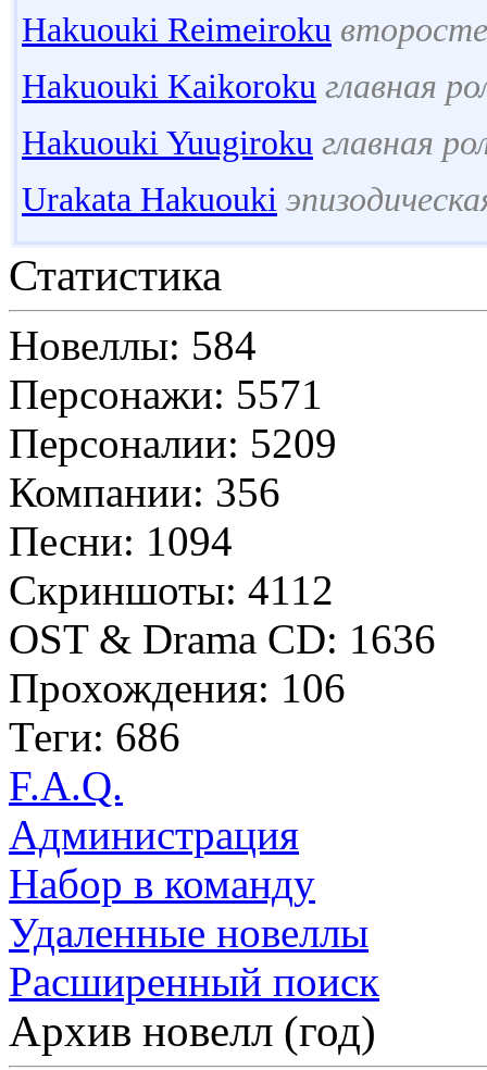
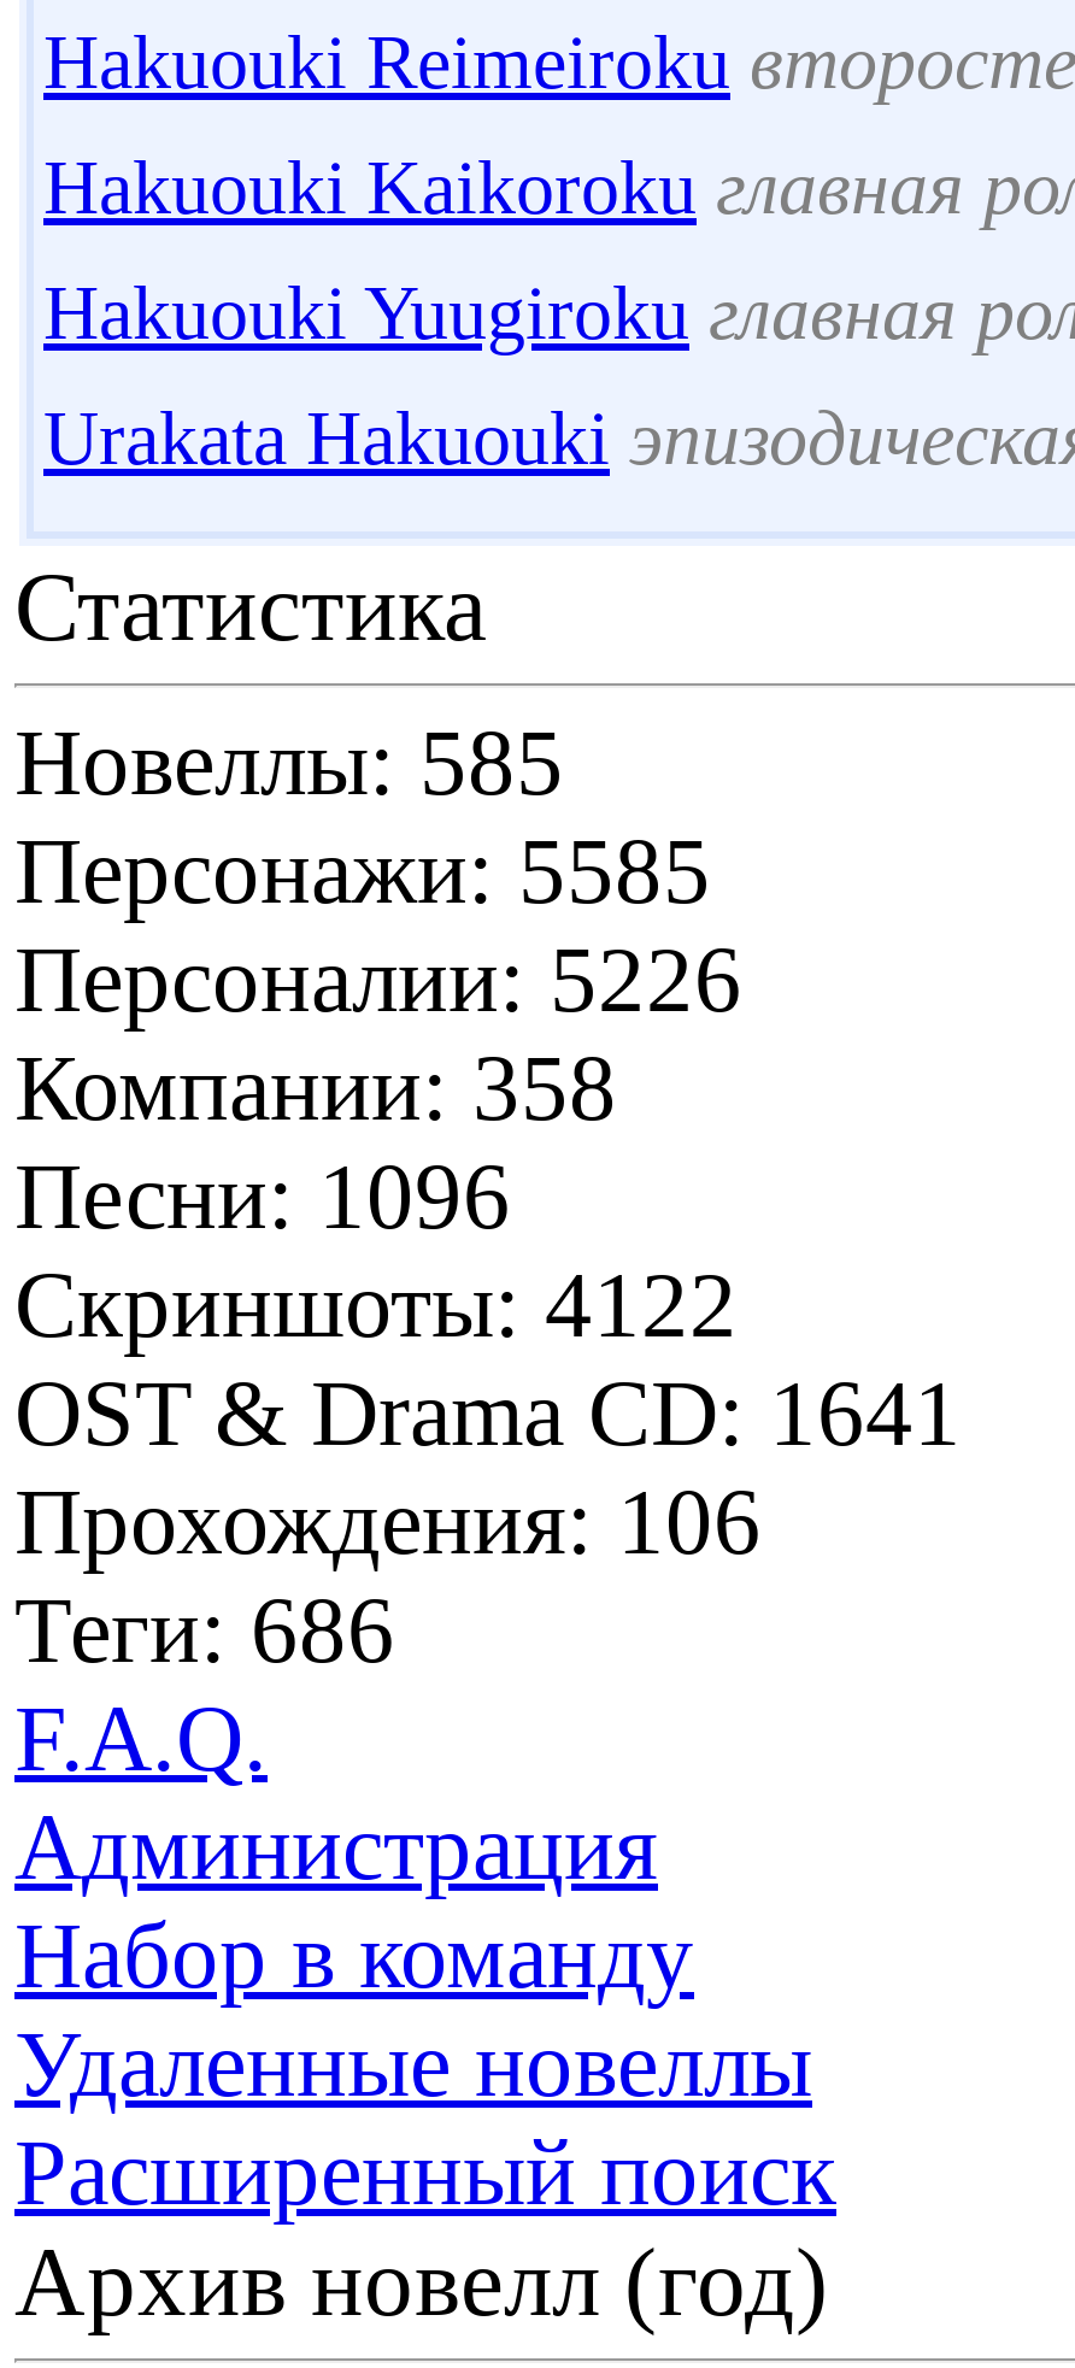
- Новеллы: 584
+ Новеллы: 585

- Персонажи: 5571
+ Персонажи: 5585

- Персоналии: 5209
+ Персоналии: 5226

- Компании: 356
+ Компании: 358

- Песни: 1094
+ Песни: 1096

- Скриншоты: 4112
+ Скриншоты: 4122

- OST & Drama CD: 1636
+ OST & Drama CD: 1641
